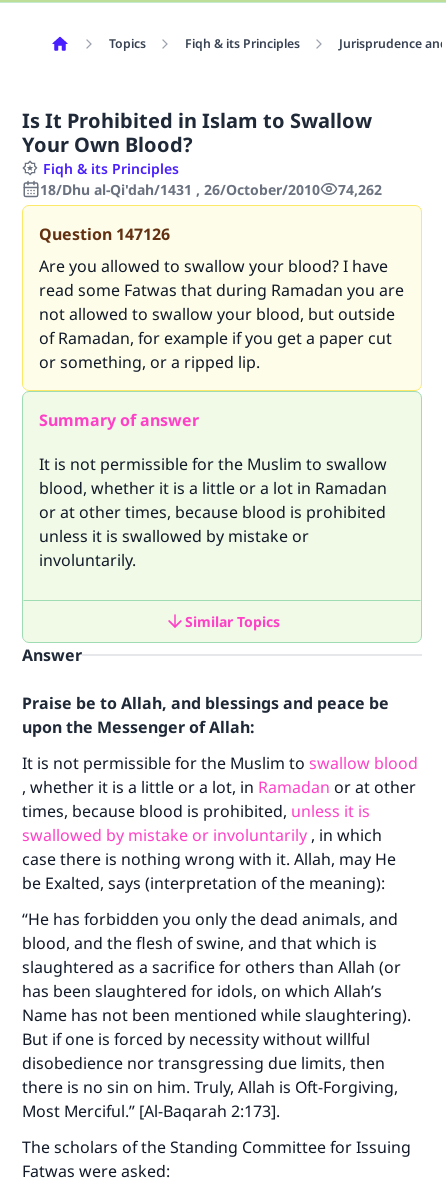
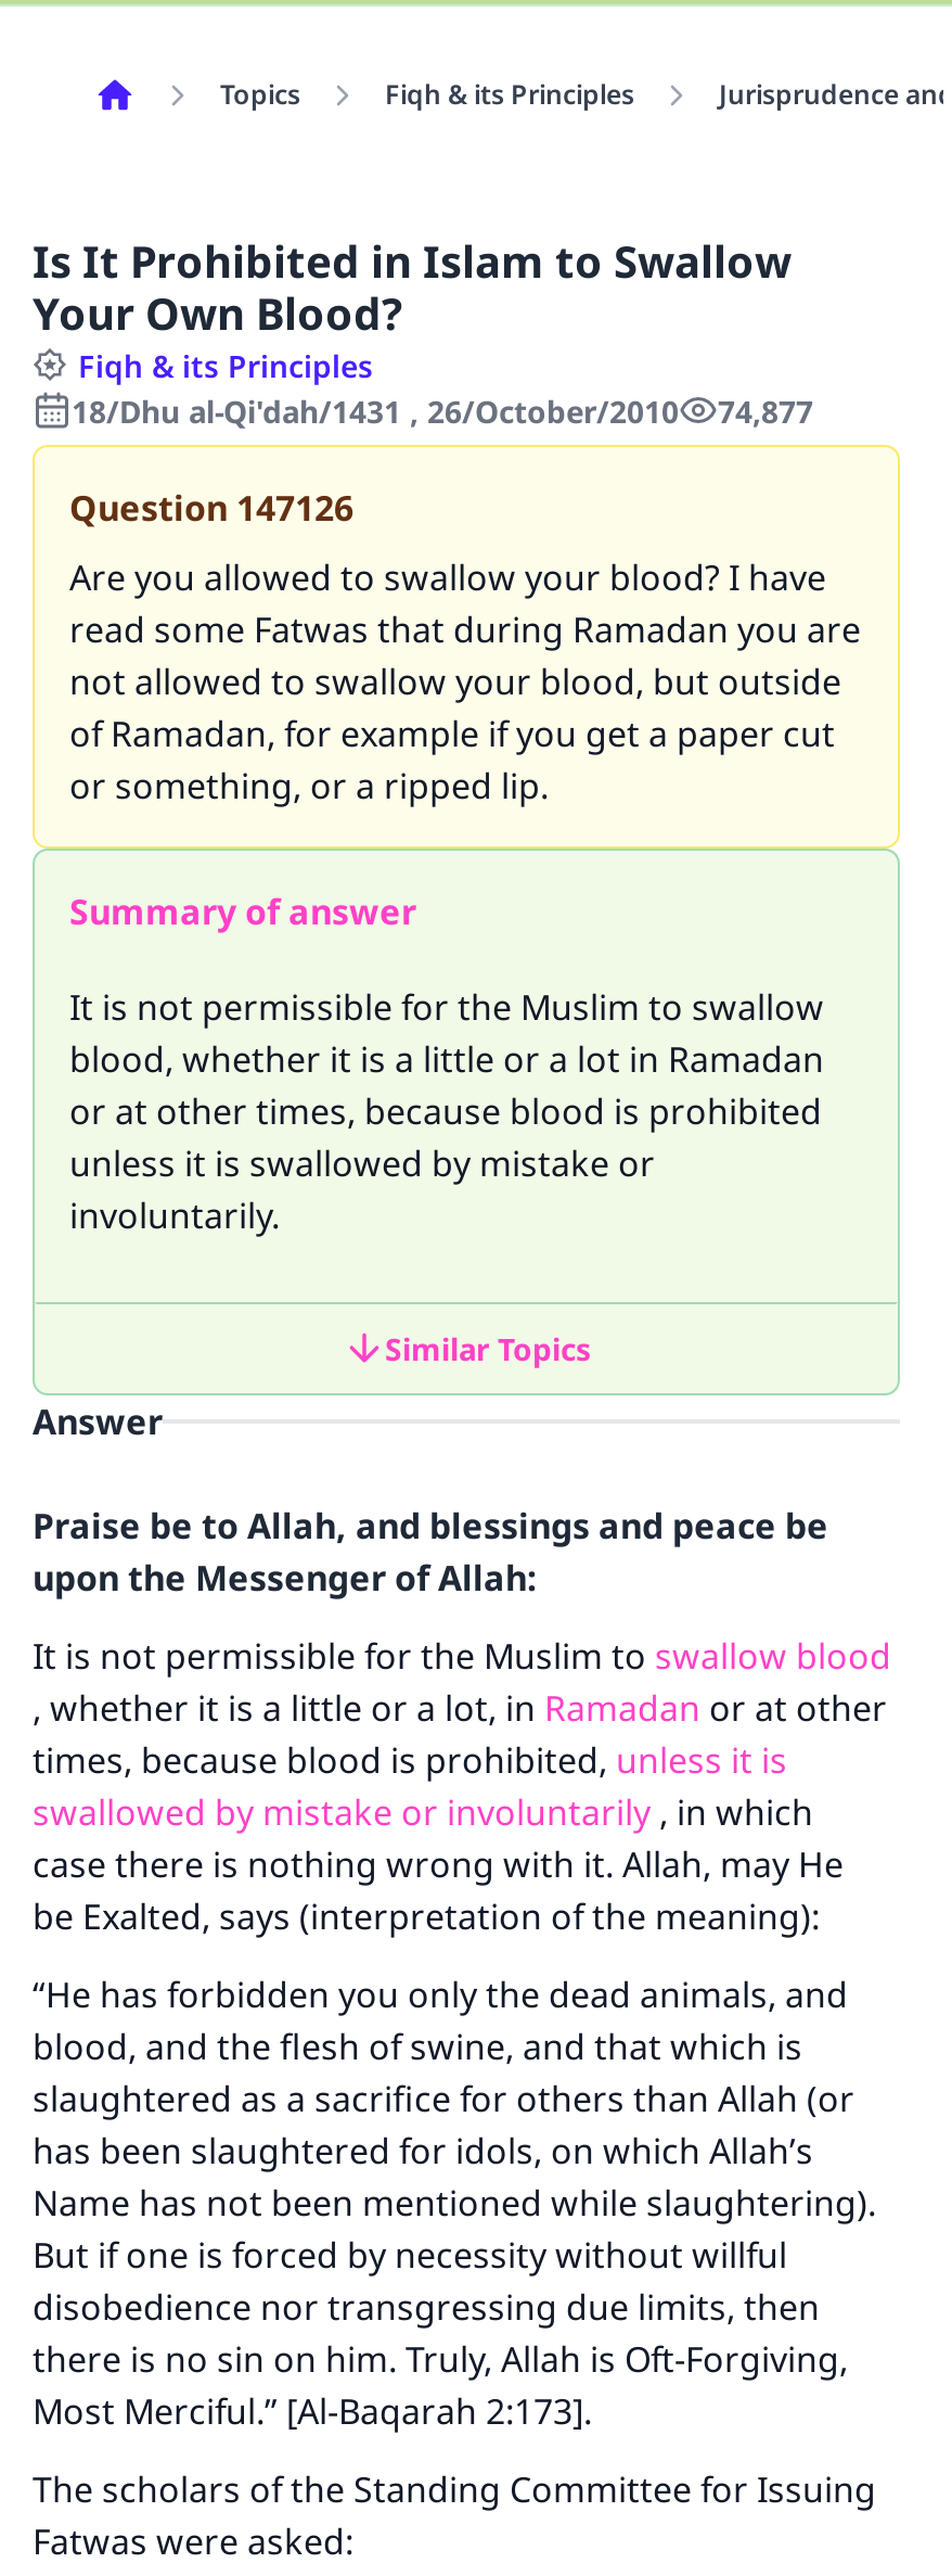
- 18/Dhu al-Qi'dah/1431 , 26/October/2010 74,262
+ 18/Dhu al-Qi'dah/1431 , 26/October/2010 74,877
